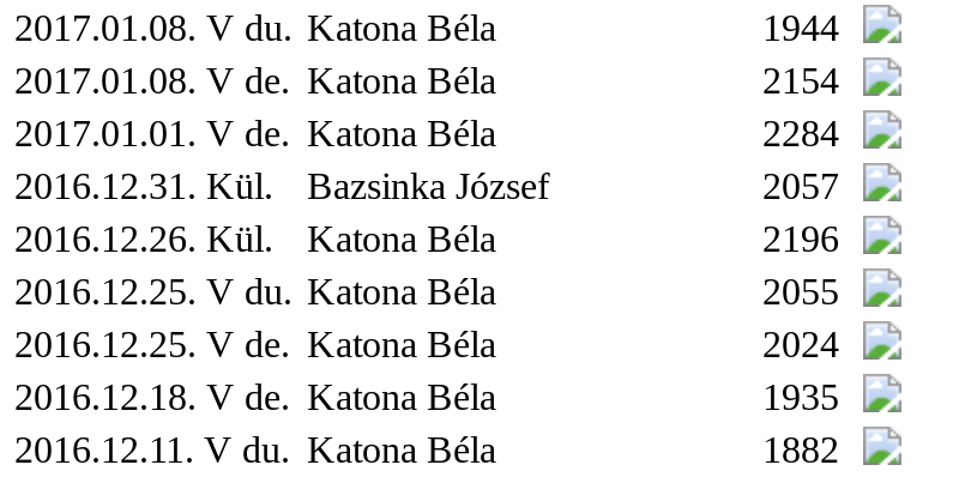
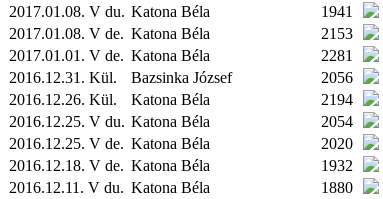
- 1944
+ 1941

- 2154
+ 2153

- 2284
+ 2281

- 2057
+ 2056

- 2196
+ 2194

- 2055
+ 2054

- 2024
+ 2020

- 1935
+ 1932

- 1882
+ 1880
